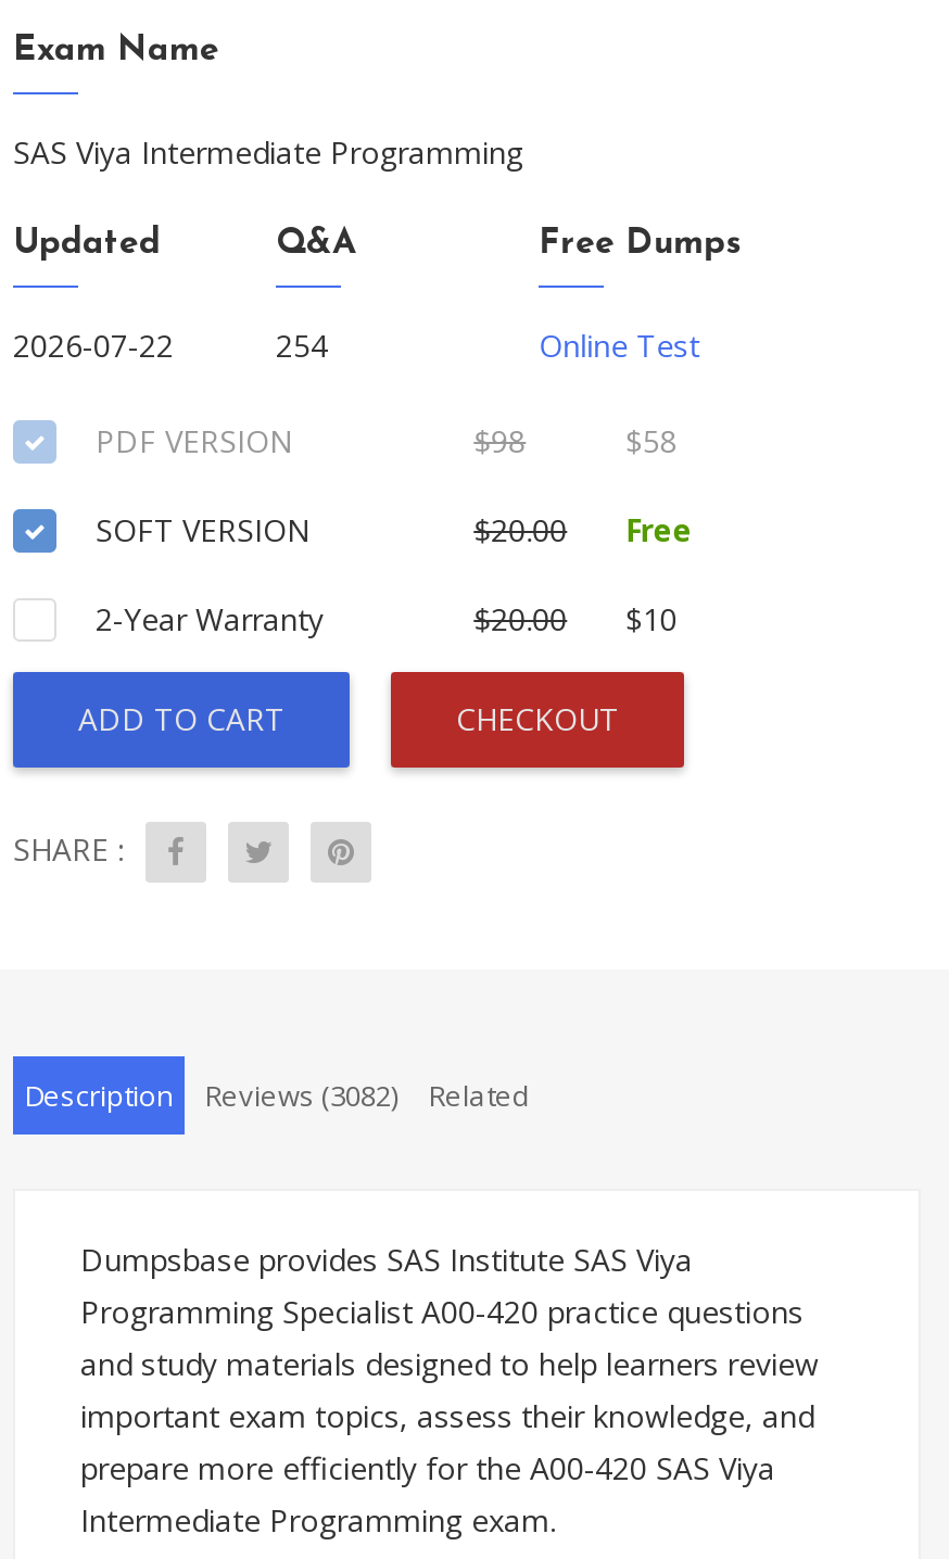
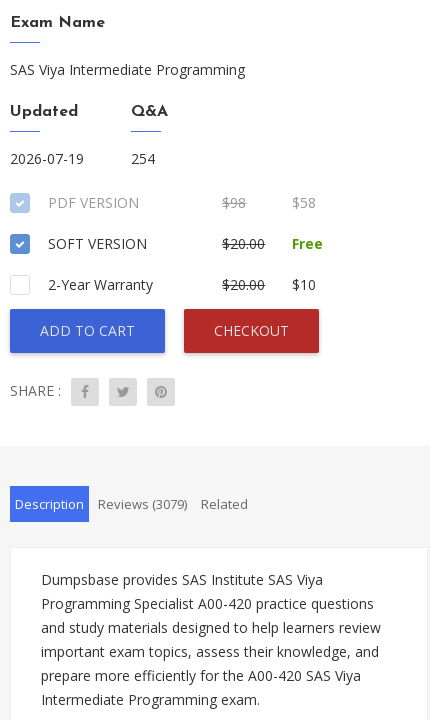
- Free Dumps
- Online Test

- 2026-07-22
+ 2026-07-19

- Description Reviews (3082) Related
+ Description Reviews (3079) Related
